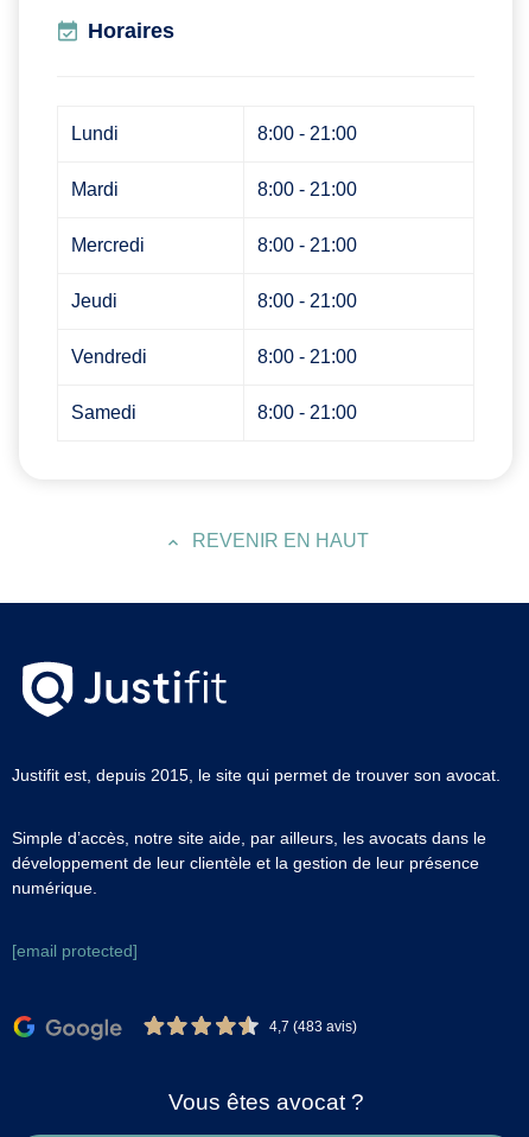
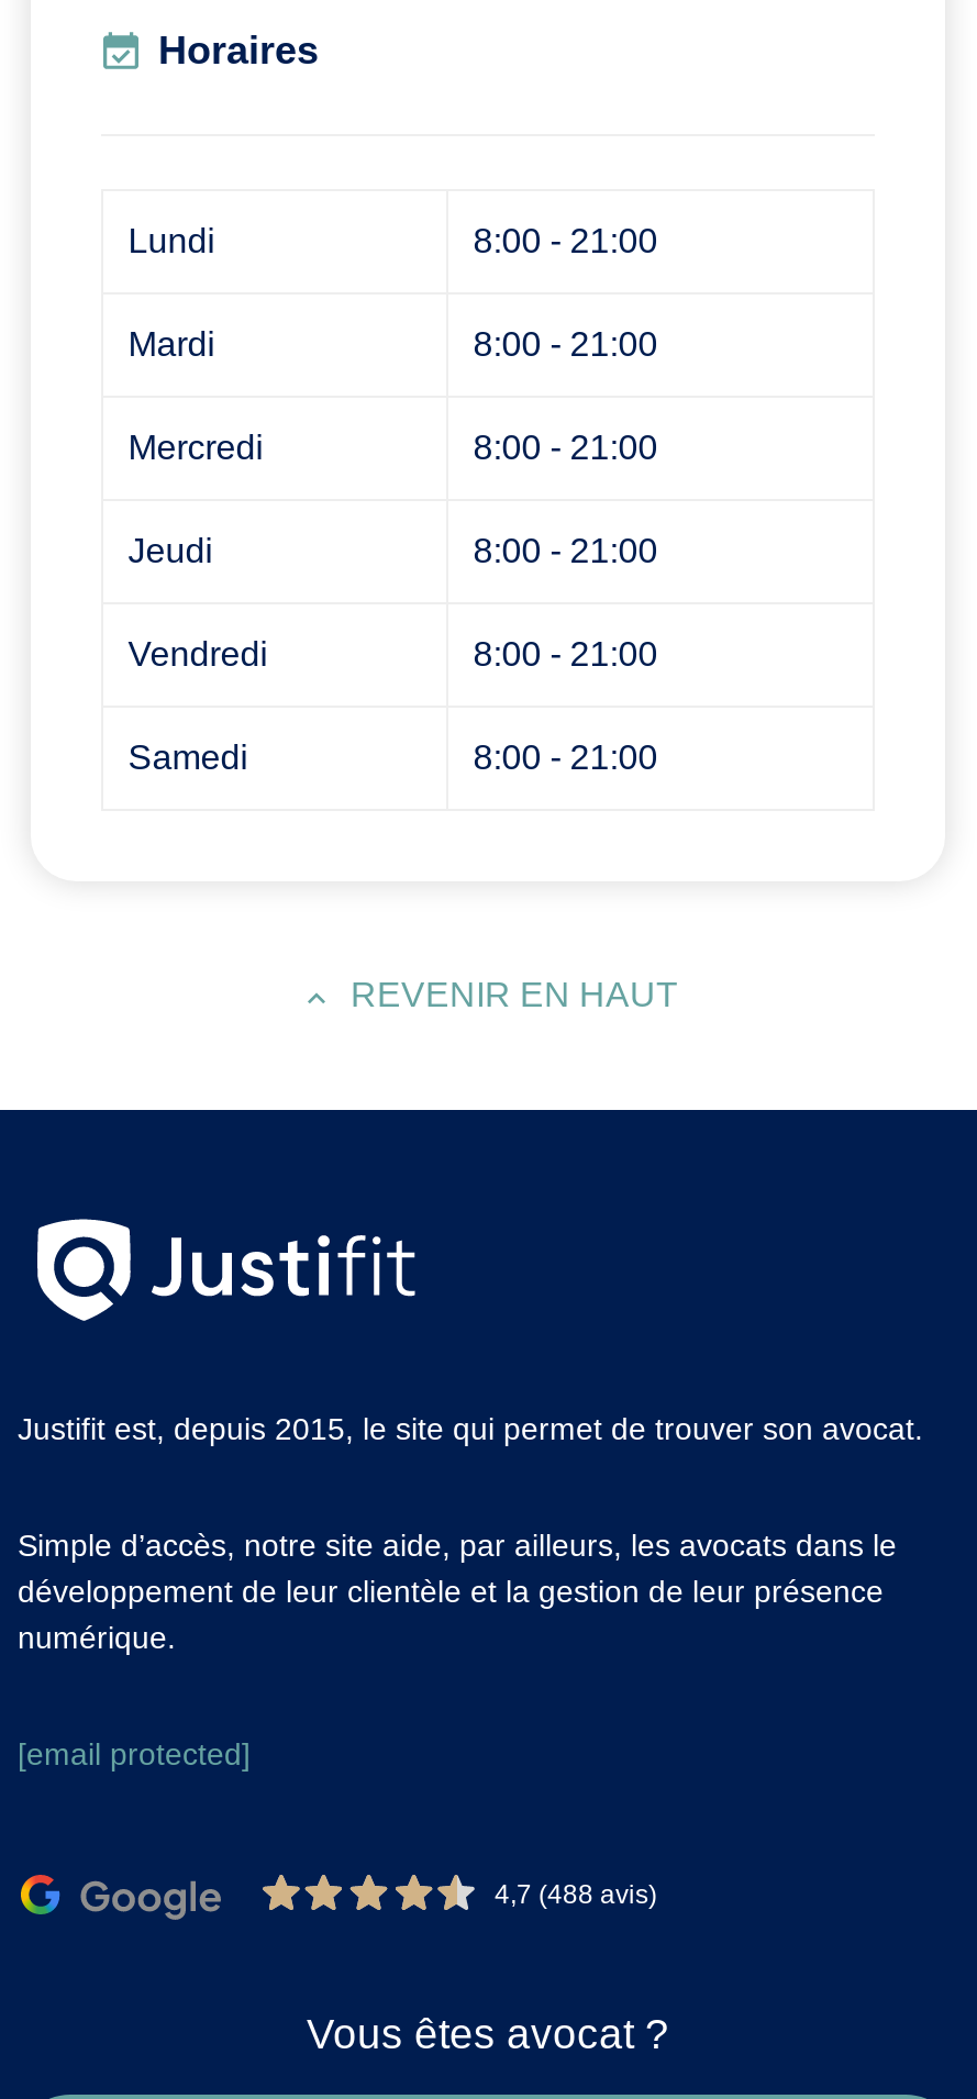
- 4,7 (483 avis)
+ 4,7 (488 avis)
